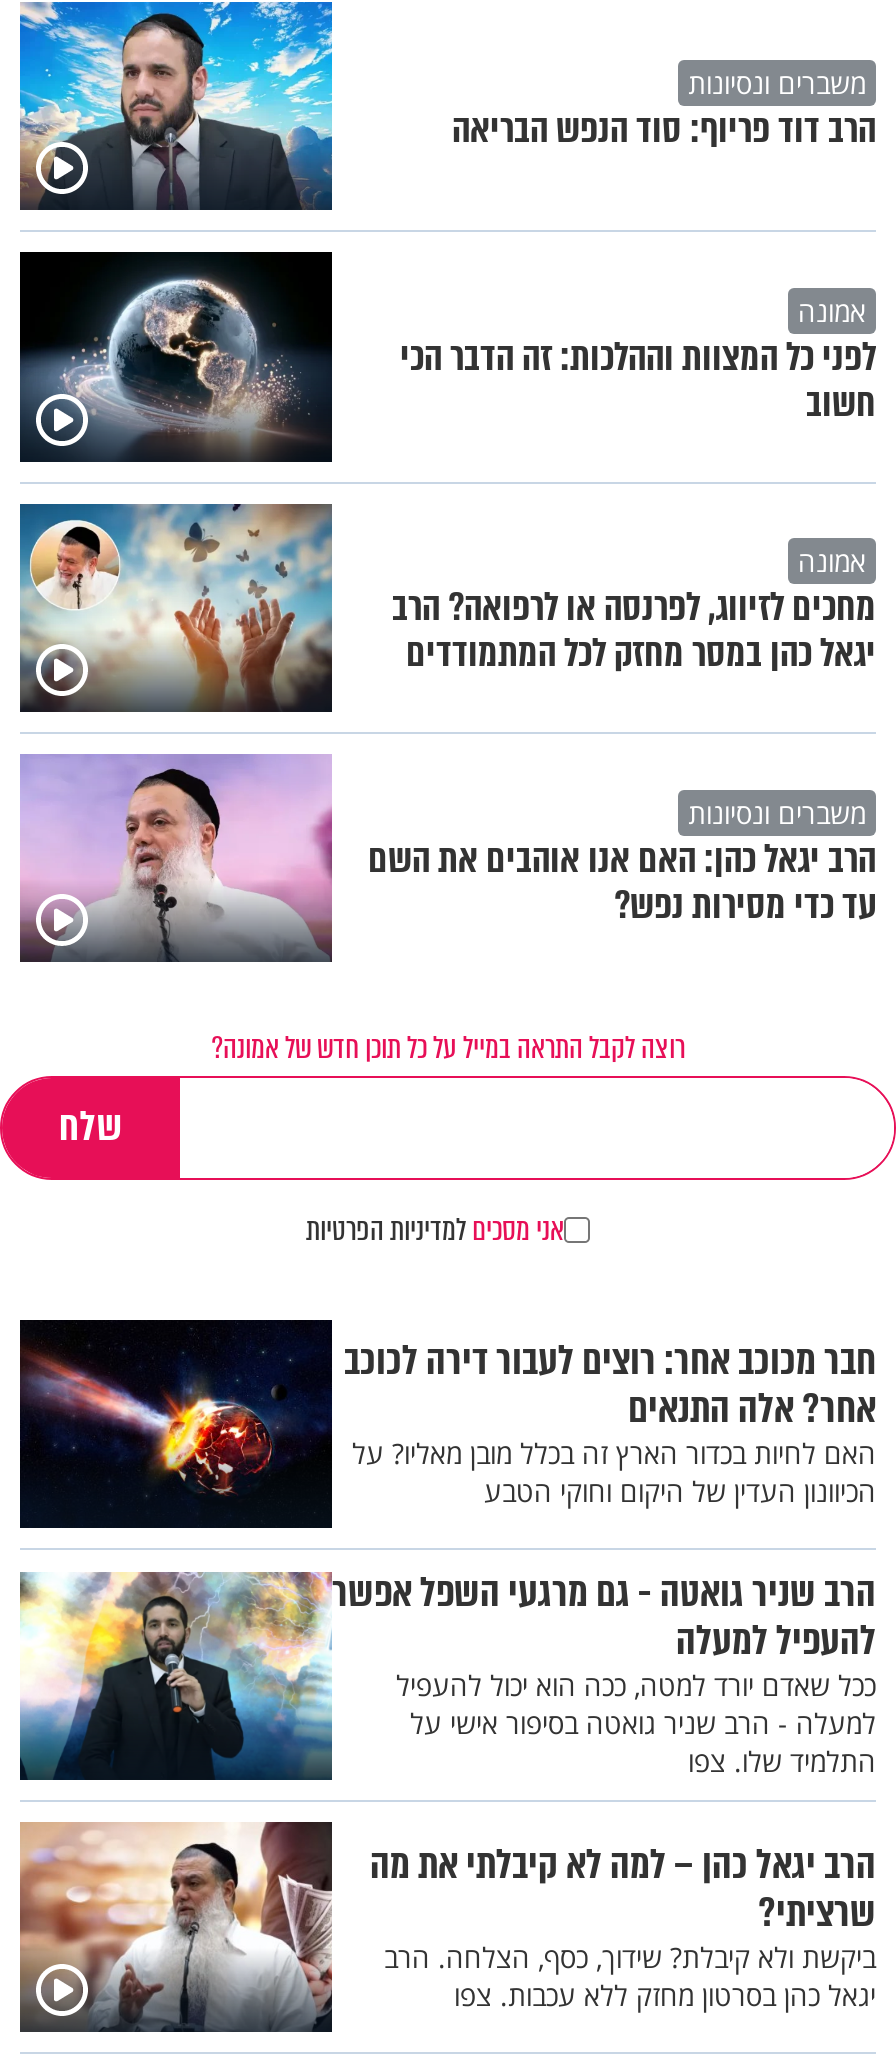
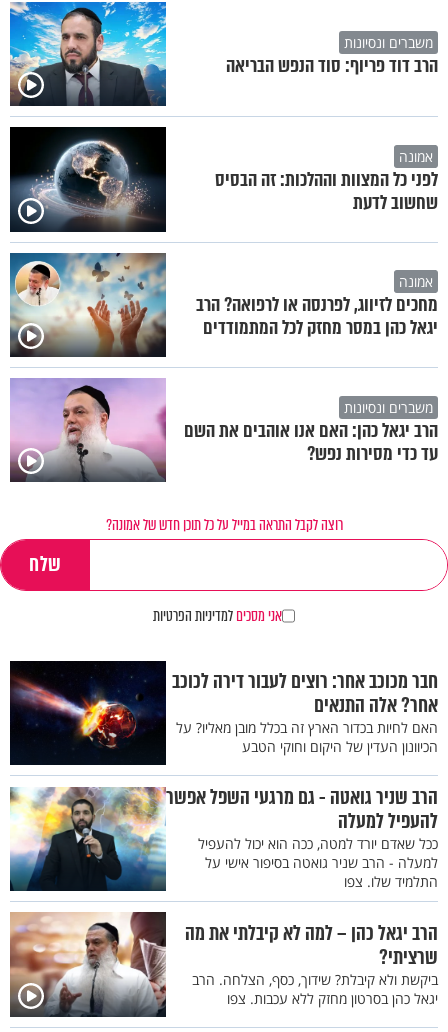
- לפני כל המצוות וההלכות: זה הדבר הכי
- חשוב
+ לפני כל המצוות וההלכות: זה הבסיס
+ שחשוב לדעת
